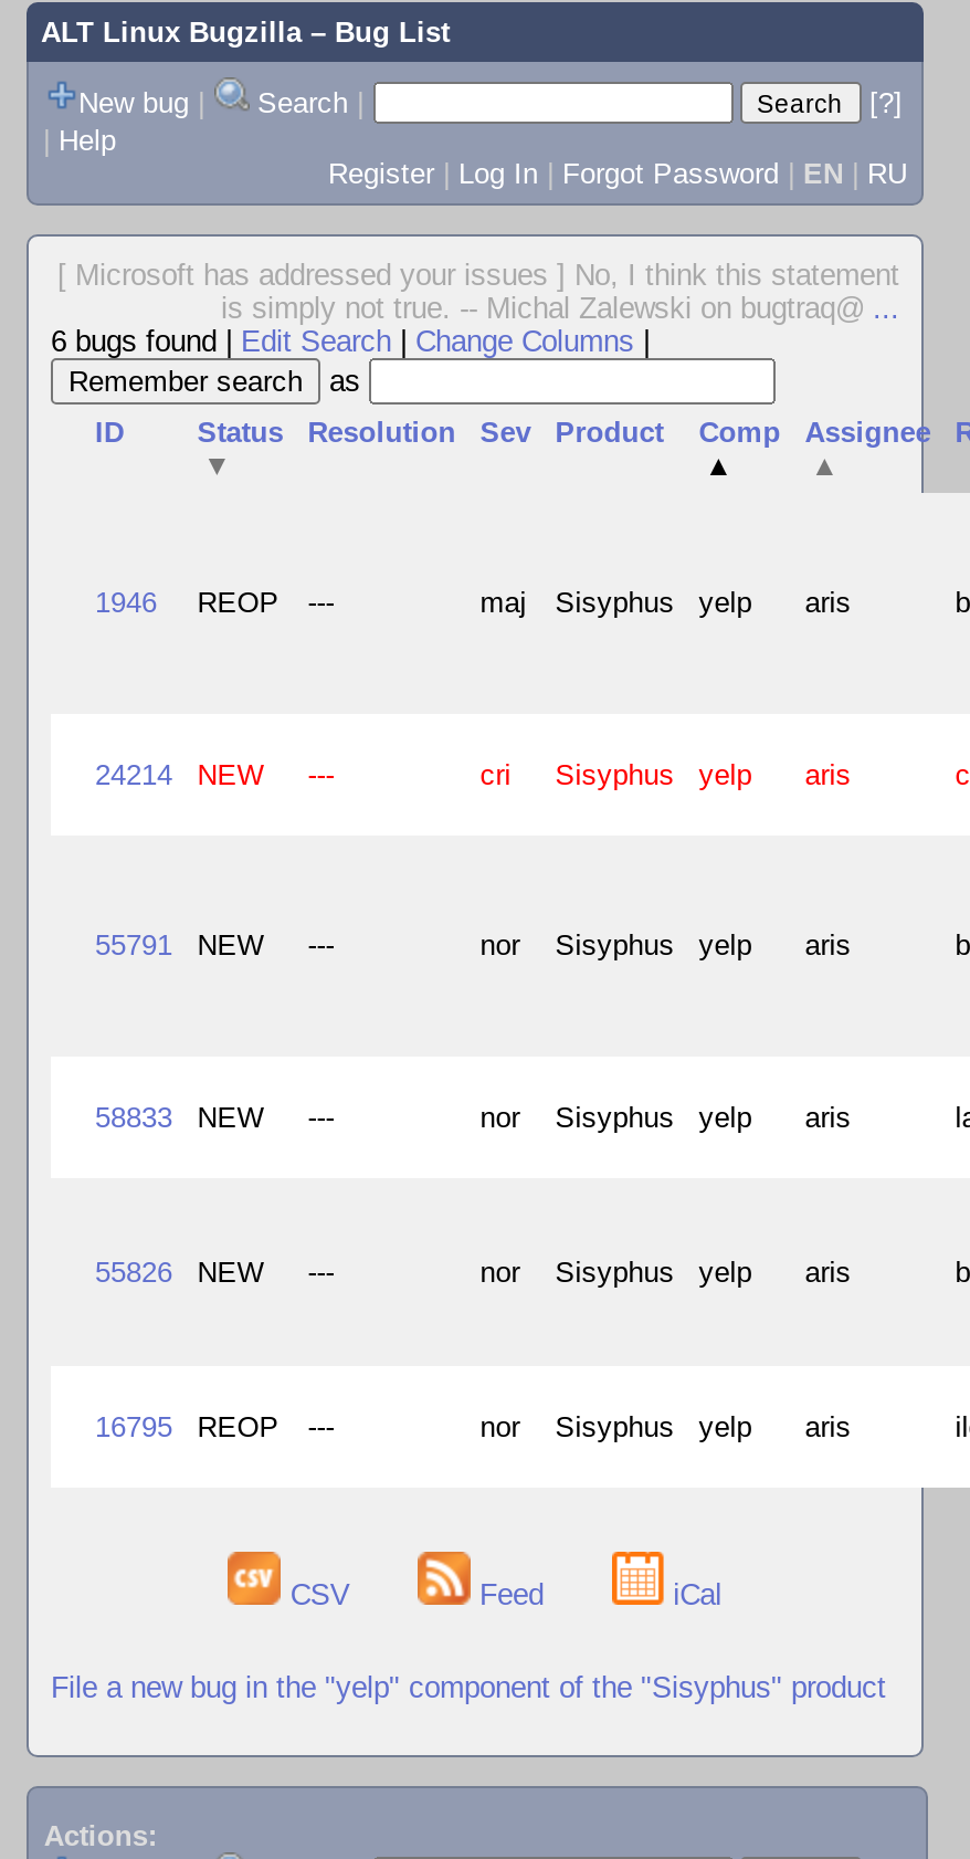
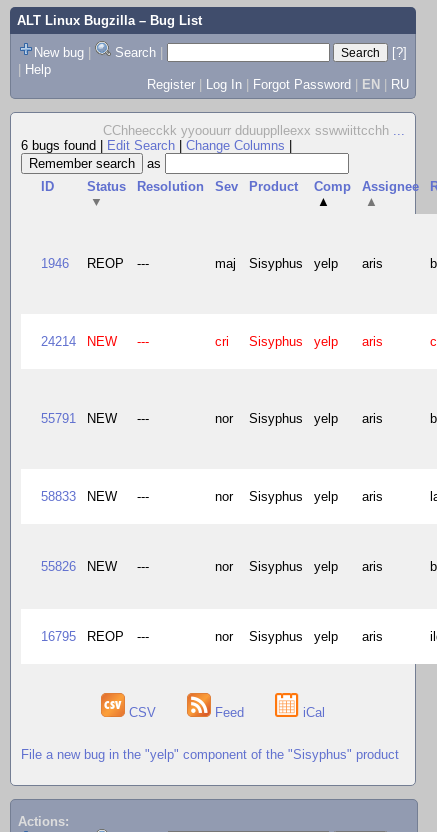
- [ Microsoft has addressed your issues ] No, I think this statement
- is simply not true. -- Michal Zalewski on bugtraq@...
+ CChheecckk yyoouurr dduupplleexx sswwiittcchh...
